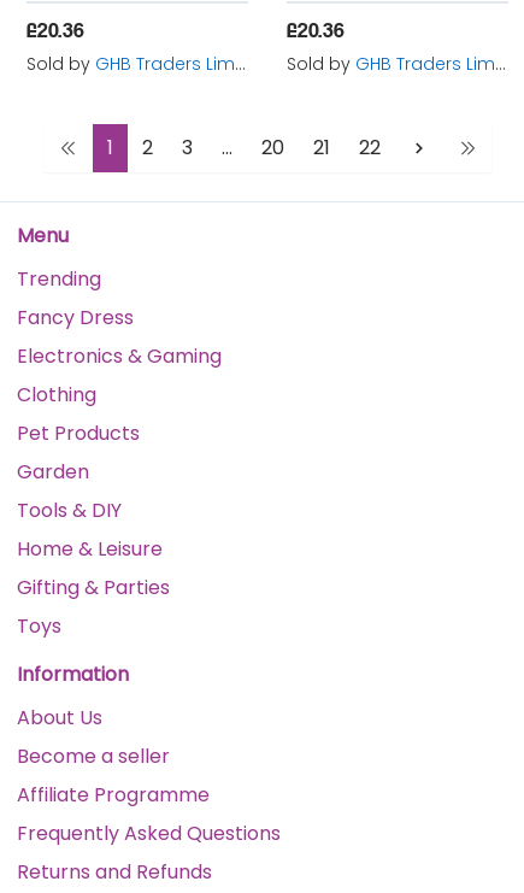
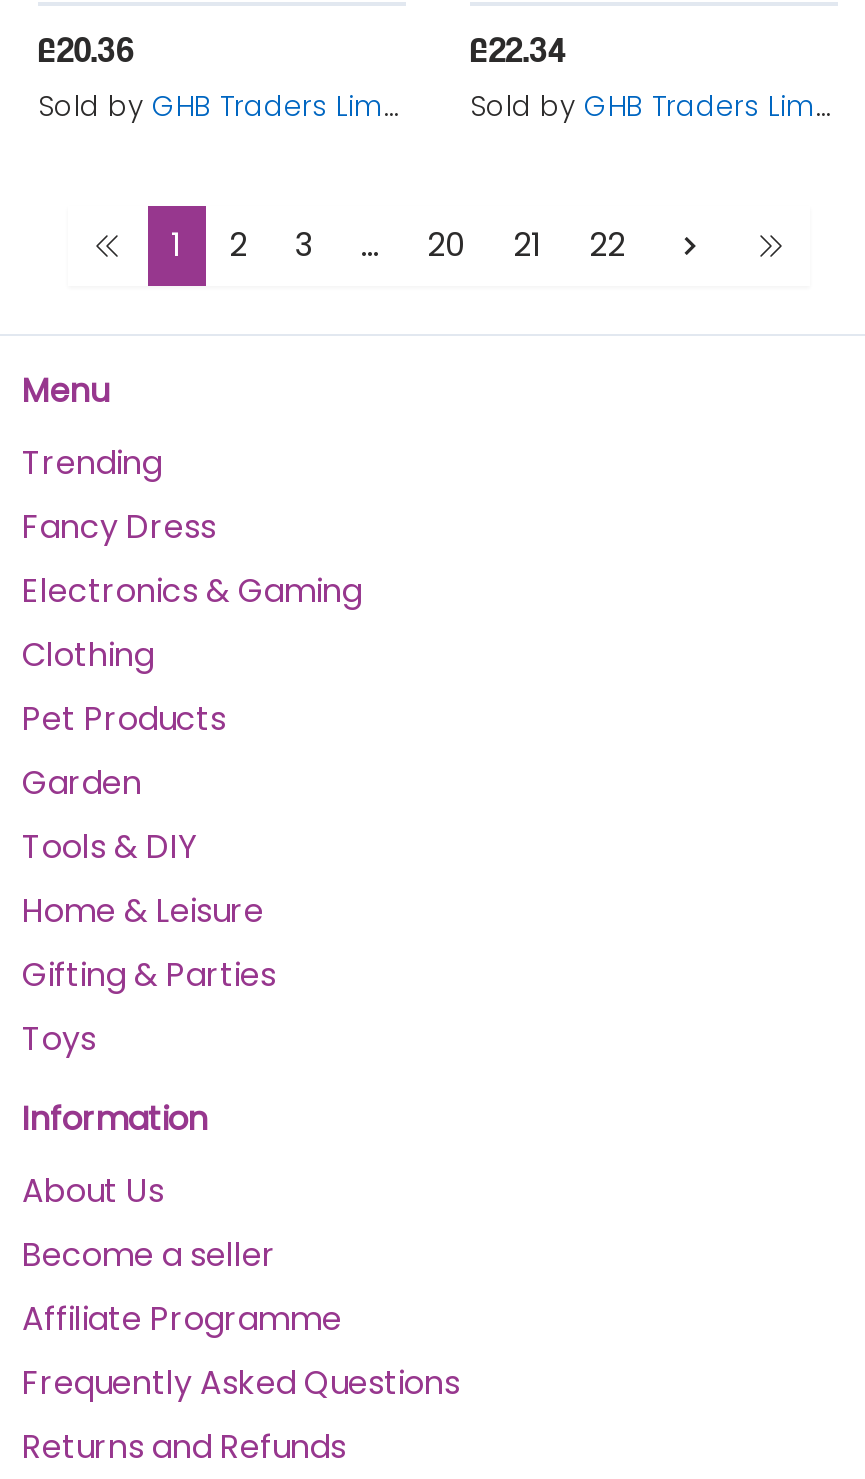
- £20.36
+ £22.34
